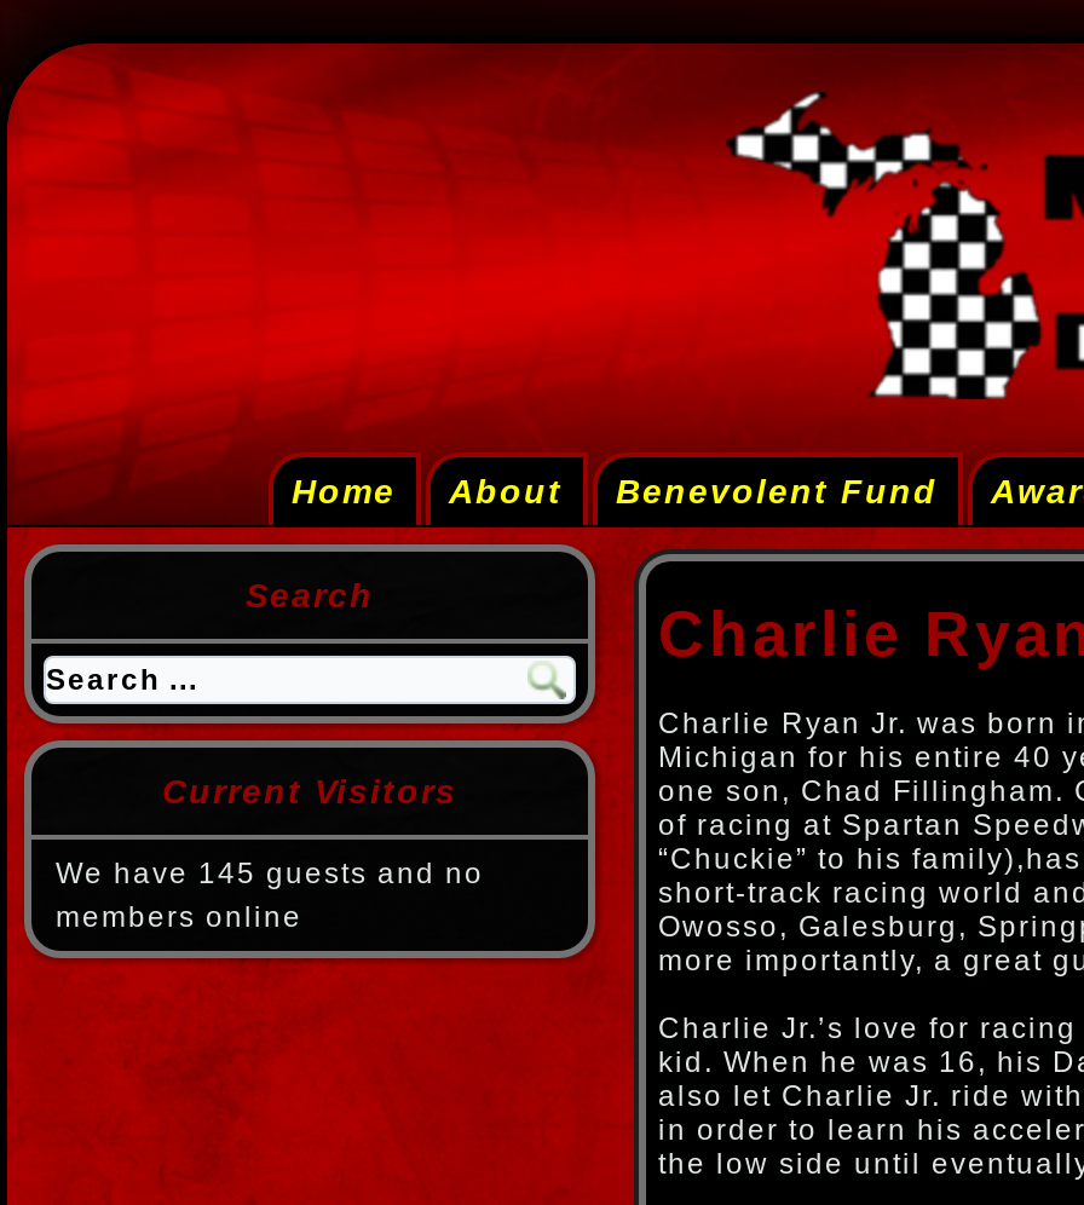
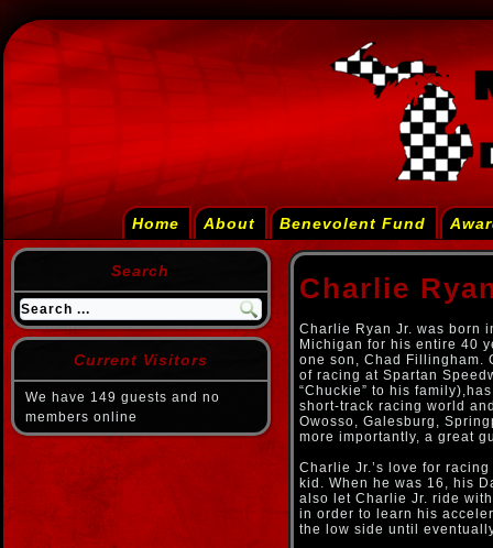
- We have 145 guests and no
+ We have 149 guests and no
